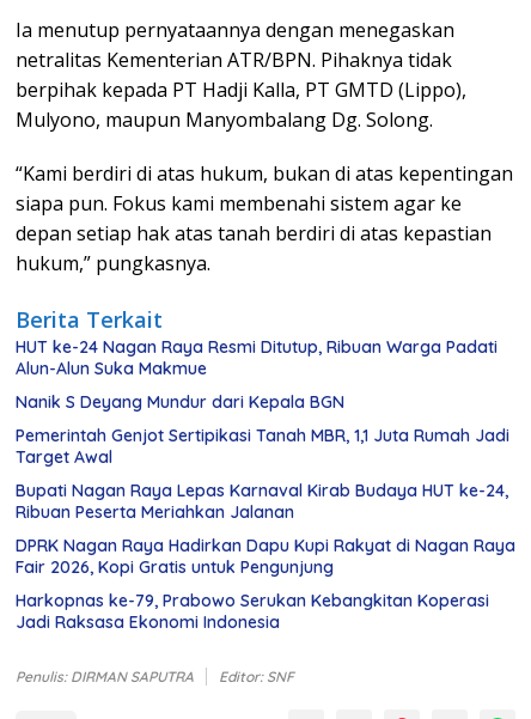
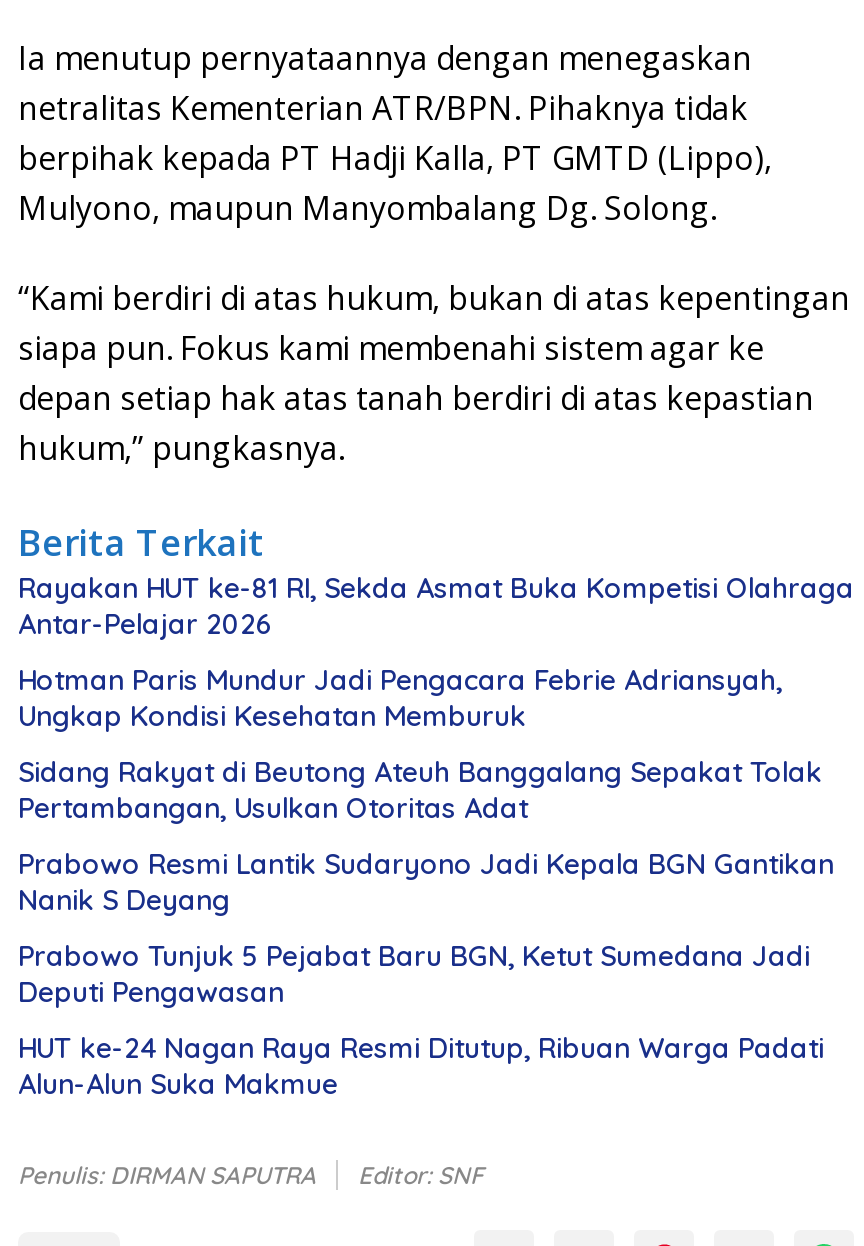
+ Rayakan HUT ke-81 RI, Sekda Asmat Buka Kompetisi Olahraga
+ Antar-Pelajar 2026
+ Hotman Paris Mundur Jadi Pengacara Febrie Adriansyah,
+ Ungkap Kondisi Kesehatan Memburuk
+ Sidang Rakyat di Beutong Ateuh Banggalang Sepakat Tolak
+ Pertambangan, Usulkan Otoritas Adat
+ Prabowo Resmi Lantik Sudaryono Jadi Kepala BGN Gantikan
+ Nanik S Deyang
+ Prabowo Tunjuk 5 Pejabat Baru BGN, Ketut Sumedana Jadi
+ Deputi Pengawasan

moved down: HUT ke-24 Nagan Raya Resmi Ditutup, Ribuan Warga Padati | Alun-Alun Suka Makmue

- Nanik S Deyang Mundur dari Kepala BGN
- Pemerintah Genjot Sertipikasi Tanah MBR, 1,1 Juta Rumah Jadi
- Target Awal
- Bupati Nagan Raya Lepas Karnaval Kirab Budaya HUT ke-24,
- Ribuan Peserta Meriahkan Jalanan
- DPRK Nagan Raya Hadirkan Dapu Kupi Rakyat di Nagan Raya
- Fair 2026, Kopi Gratis untuk Pengunjung
- Harkopnas ke-79, Prabowo Serukan Kebangkitan Koperasi
- Jadi Raksasa Ekonomi Indonesia
